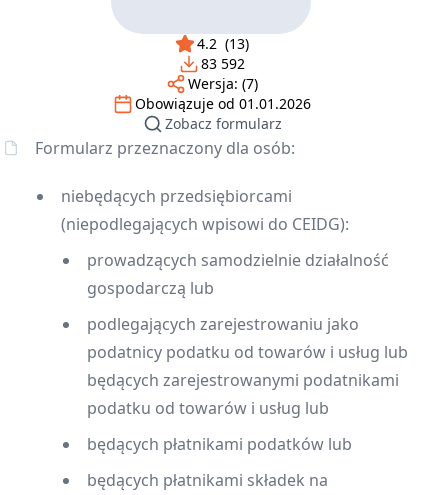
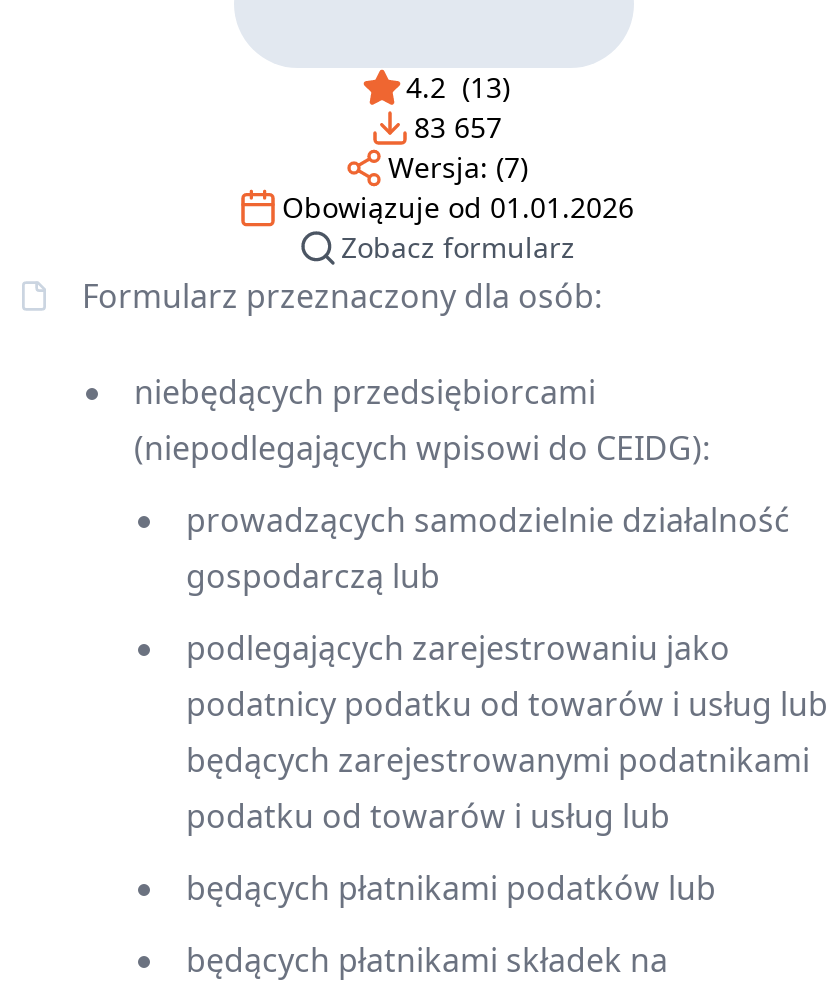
- 83 592
+ 83 657
